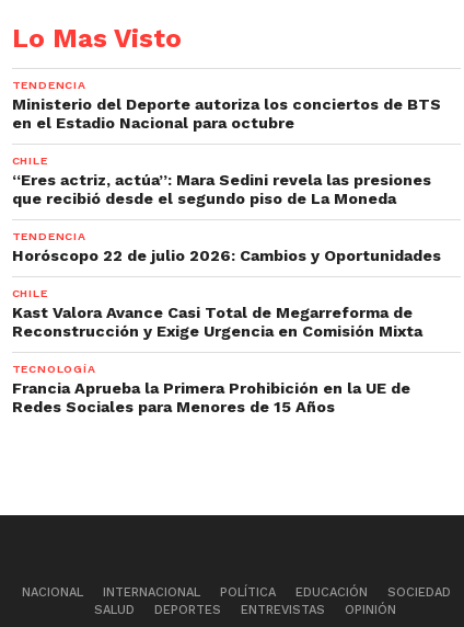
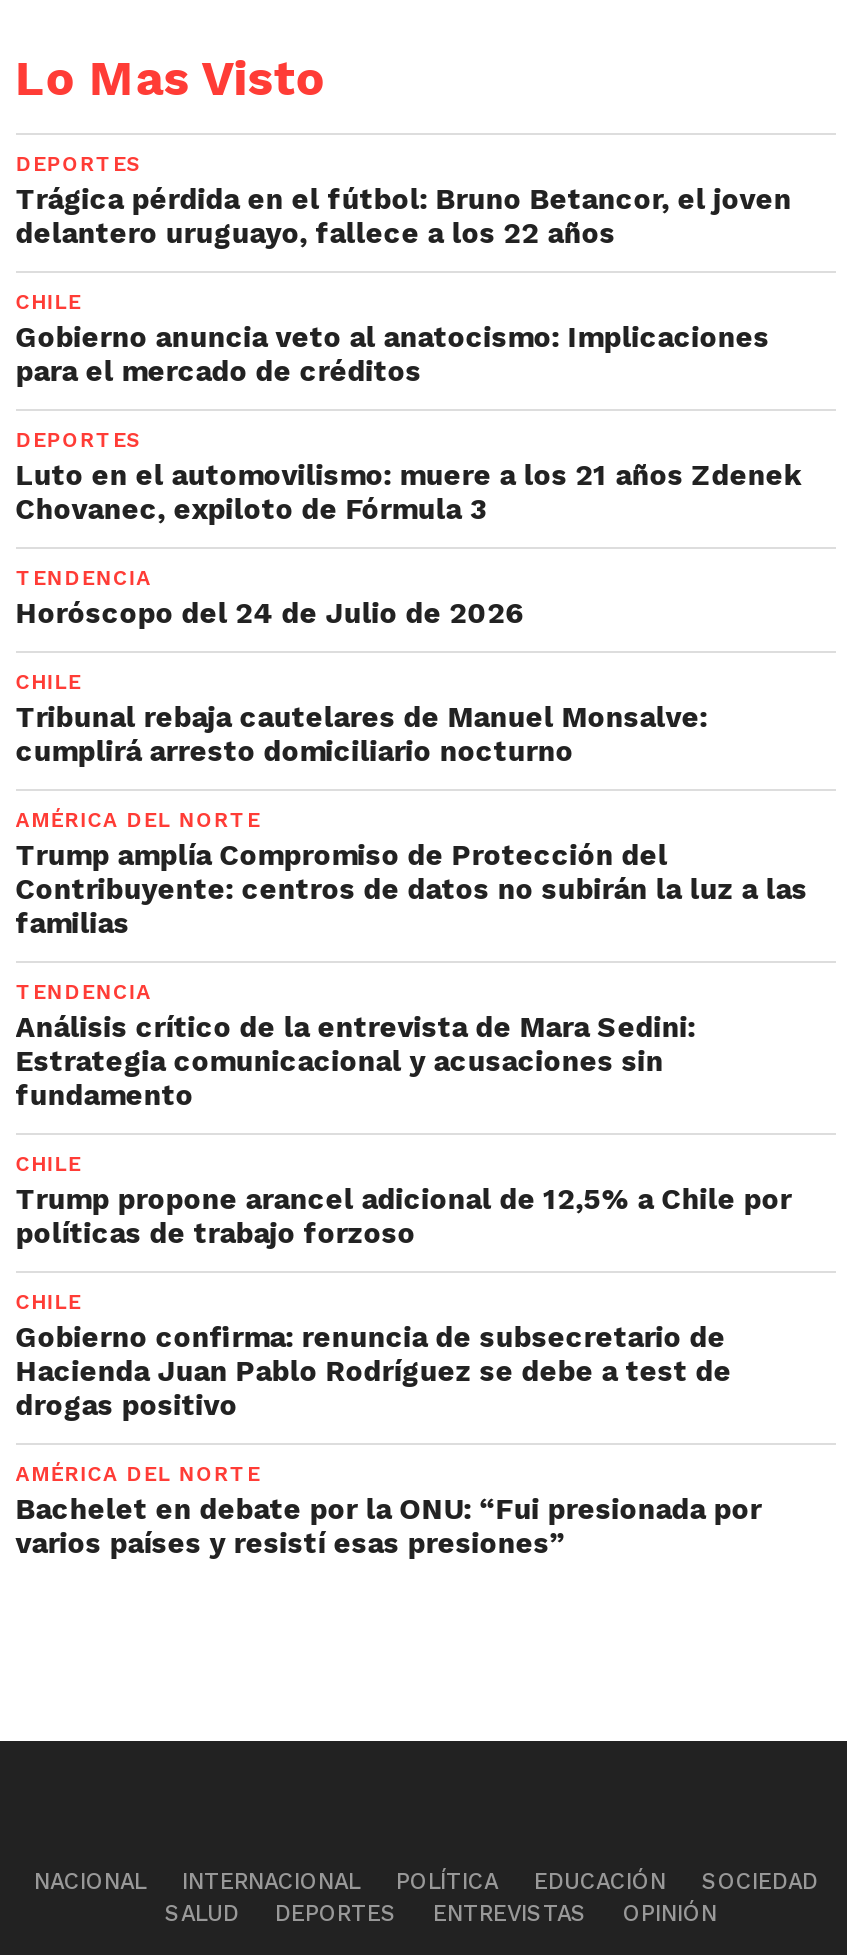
+ DEPORTES
+ Trágica pérdida en el fútbol: Bruno Betancor, el joven
+ delantero uruguayo, fallece a los 22 años
+ CHILE
+ Gobierno anuncia veto al anatocismo: Implicaciones
+ para el mercado de créditos
+ DEPORTES
+ Luto en el automovilismo: muere a los 21 años Zdenek
+ Chovanec, expiloto de Fórmula 3

- Ministerio del Deporte autoriza los conciertos de BTS
- en el Estadio Nacional para octubre
+ Horóscopo del 24 de Julio de 2026

- “Eres actriz, actúa”: Mara Sedini revela las presiones
- que recibió desde el segundo piso de La Moneda
+ Tribunal rebaja cautelares de Manuel Monsalve:
+ cumplirá arresto domiciliario nocturno
+ AMÉRICA DEL NORTE
+ Trump amplía Compromiso de Protección del
+ Contribuyente: centros de datos no subirán la luz a las
+ familias

- Horóscopo 22 de julio 2026: Cambios y Oportunidades
+ Análisis crítico de la entrevista de Mara Sedini:
+ Estrategia comunicacional y acusaciones sin
+ fundamento

- Kast Valora Avance Casi Total de Megarreforma de
- Reconstrucción y Exige Urgencia en Comisión Mixta
- TECNOLOGÍA
- Francia Aprueba la Primera Prohibición en la UE de
- Redes Sociales para Menores de 15 Años
+ Trump propone arancel adicional de 12,5% a Chile por
+ políticas de trabajo forzoso
+ CHILE
+ Gobierno confirma: renuncia de subsecretario de
+ Hacienda Juan Pablo Rodríguez se debe a test de
+ drogas positivo
+ AMÉRICA DEL NORTE
+ Bachelet en debate por la ONU: “Fui presionada por
+ varios países y resistí esas presiones”
